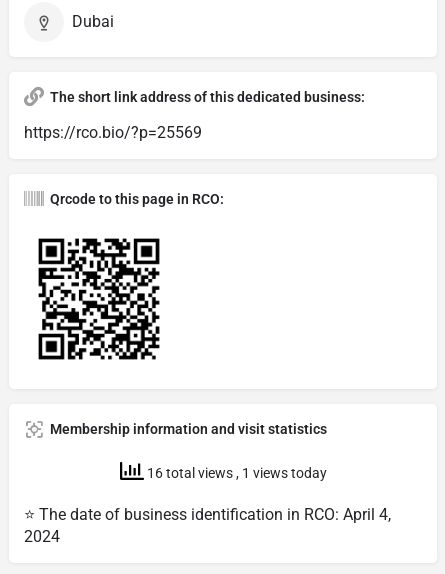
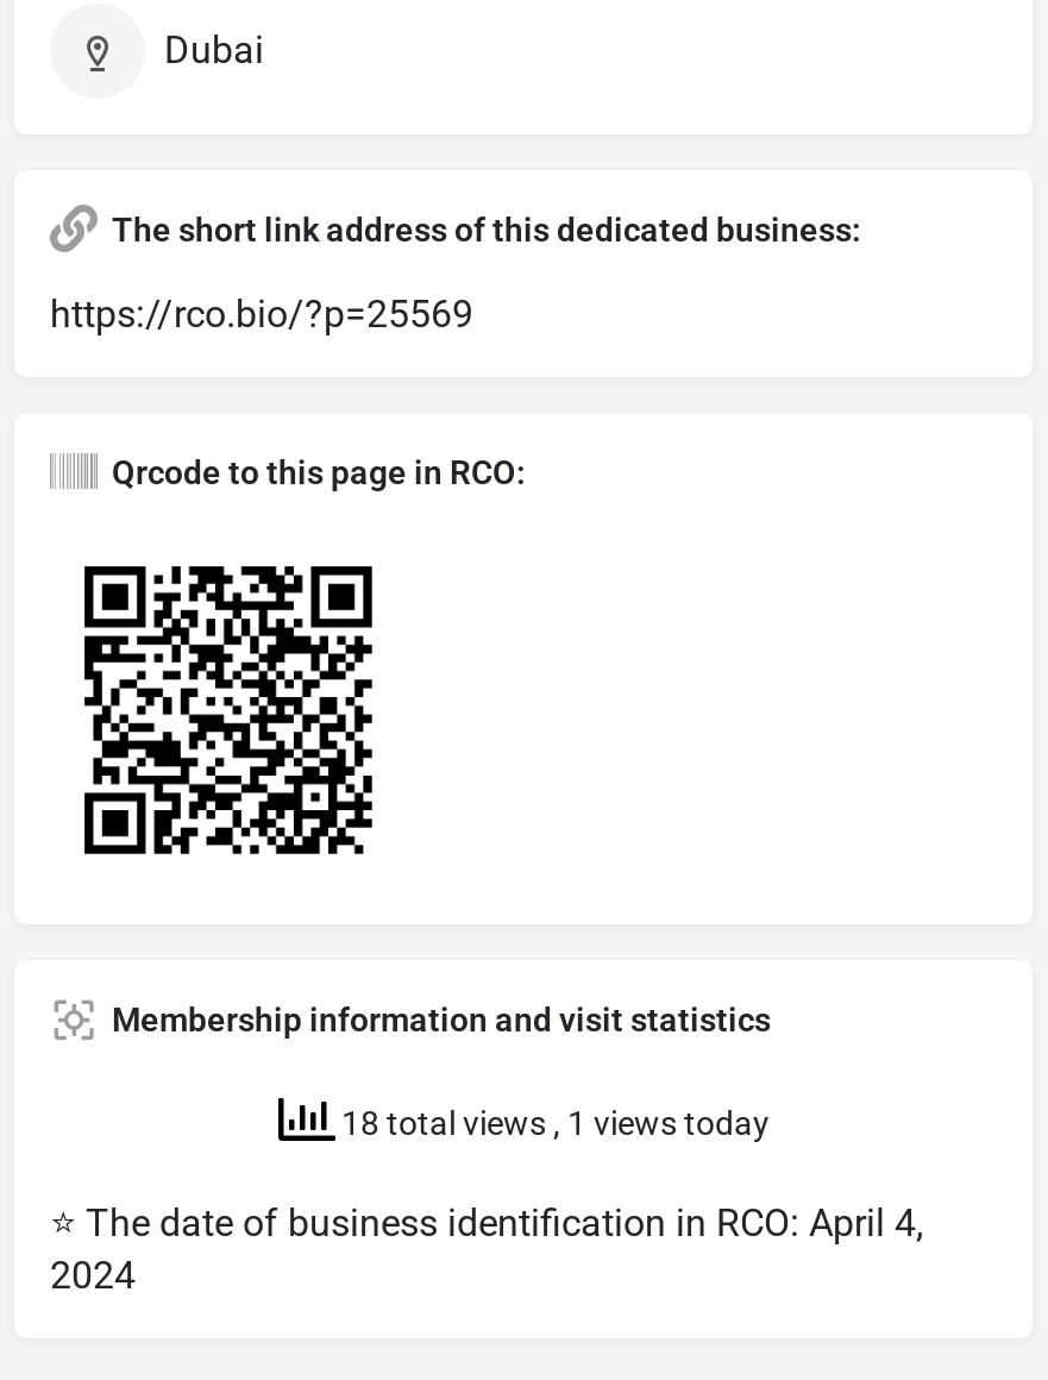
- 16 total views, 1 views today
+ 18 total views, 1 views today
